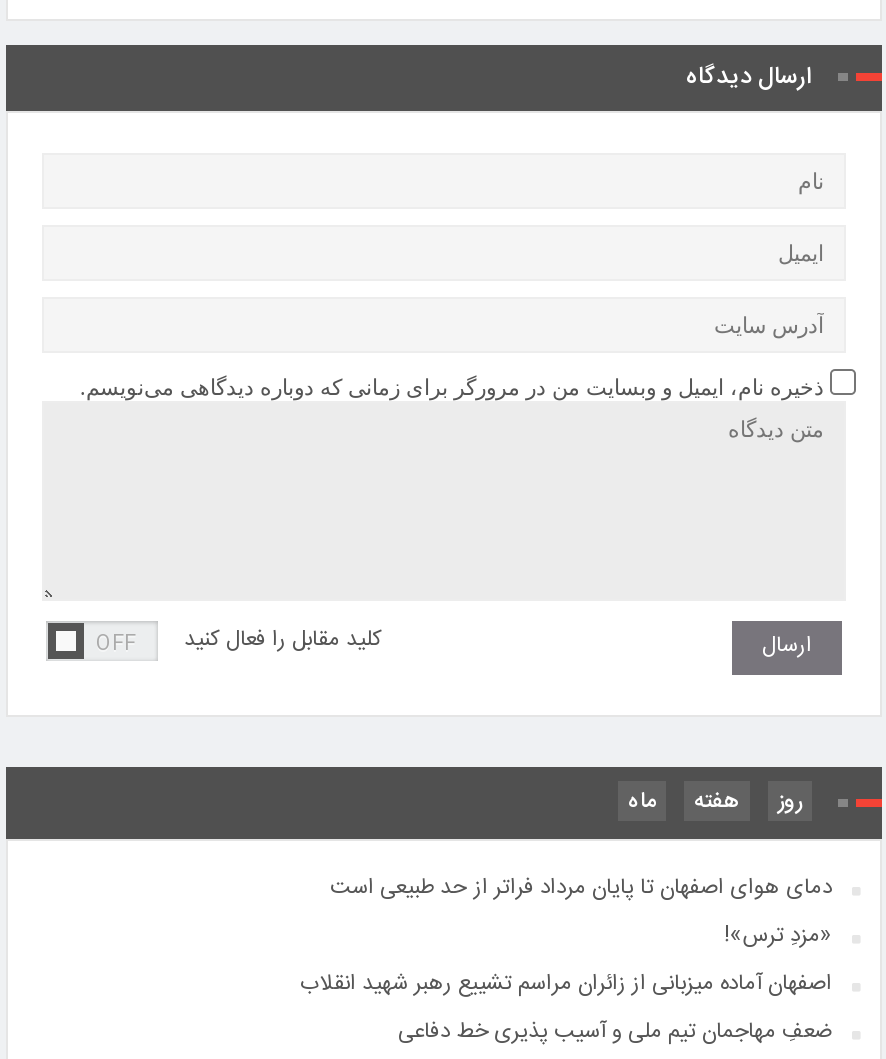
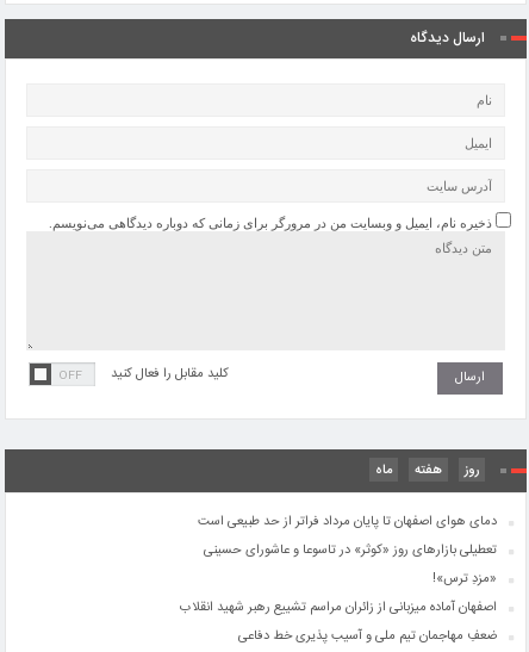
+ تعطیلی بازارهای روز «کوثر» در تاسوعا و عاشورای حسینی
